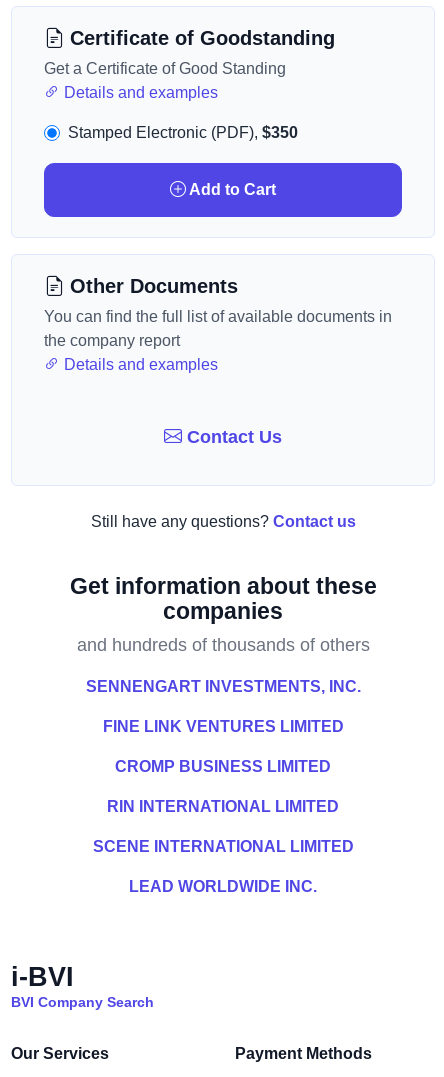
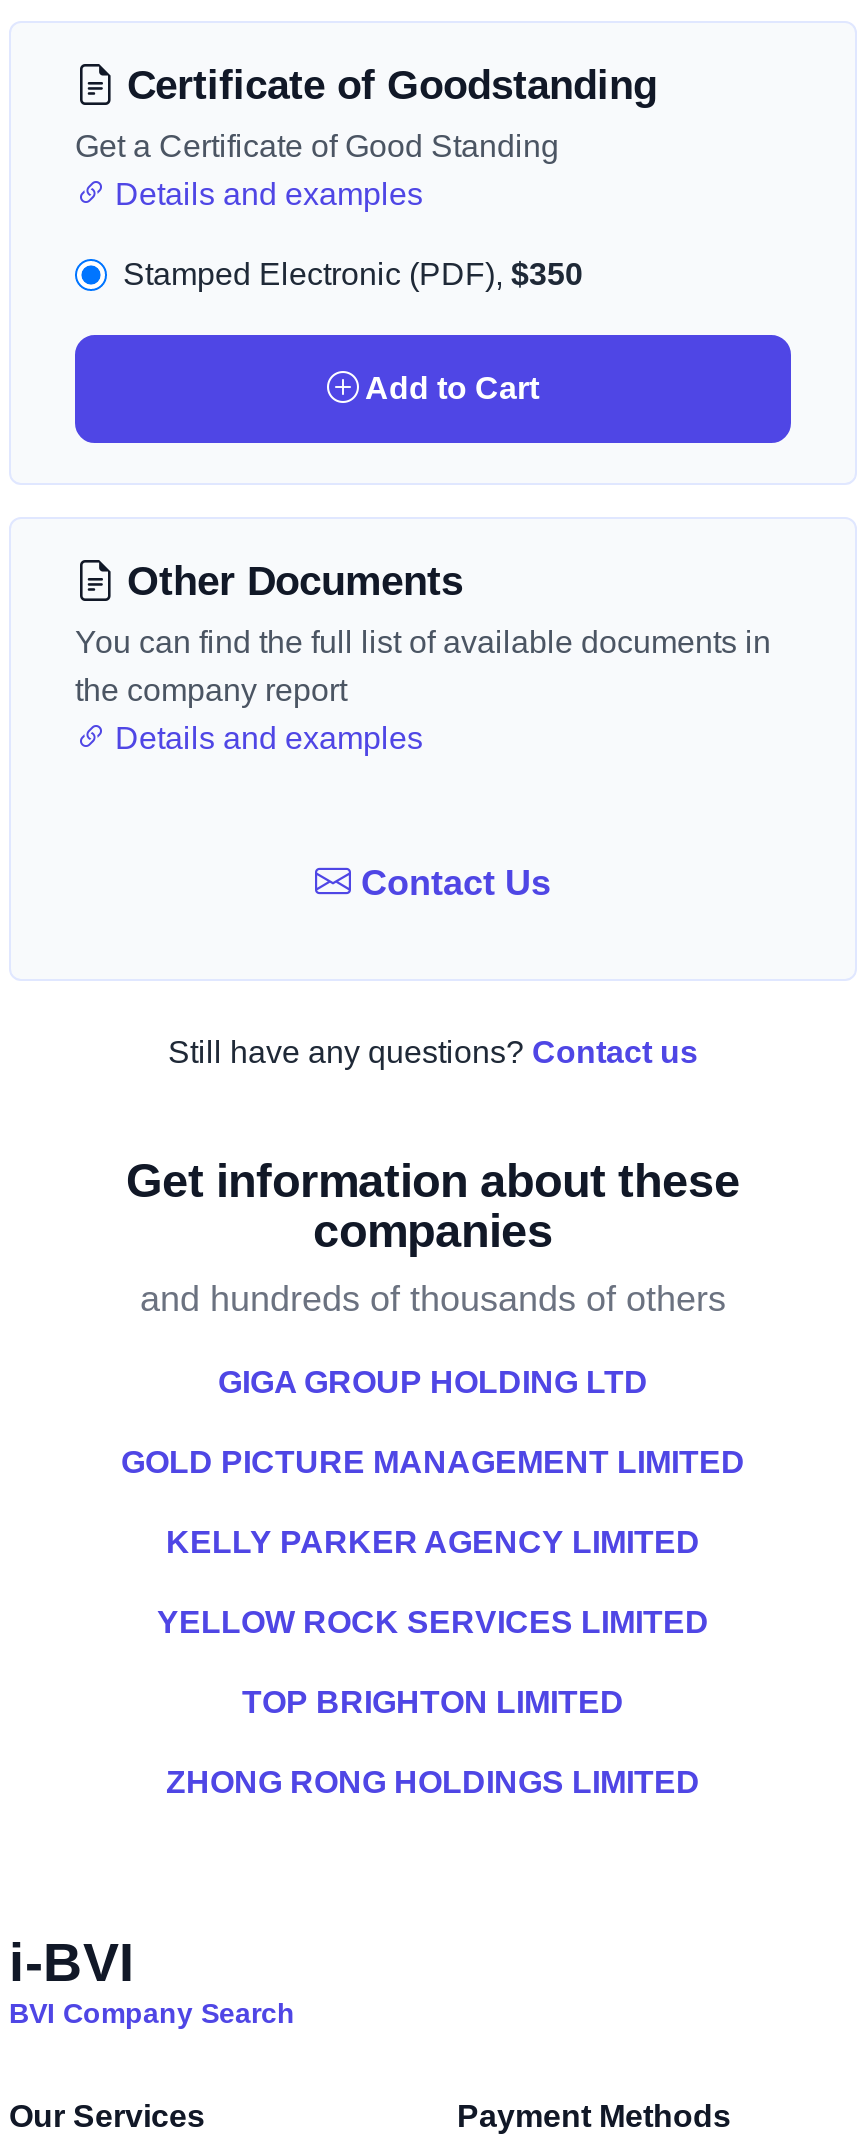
- SENNENGART INVESTMENTS, INC.
+ GIGA GROUP HOLDING LTD

- FINE LINK VENTURES LIMITED
+ GOLD PICTURE MANAGEMENT LIMITED

- CROMP BUSINESS LIMITED
+ KELLY PARKER AGENCY LIMITED

- RIN INTERNATIONAL LIMITED
+ YELLOW ROCK SERVICES LIMITED

- SCENE INTERNATIONAL LIMITED
+ TOP BRIGHTON LIMITED

- LEAD WORLDWIDE INC.
+ ZHONG RONG HOLDINGS LIMITED
